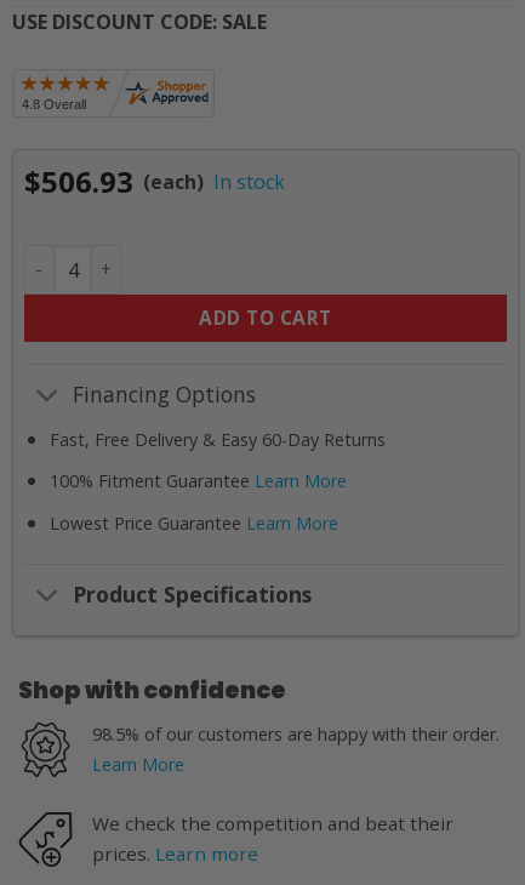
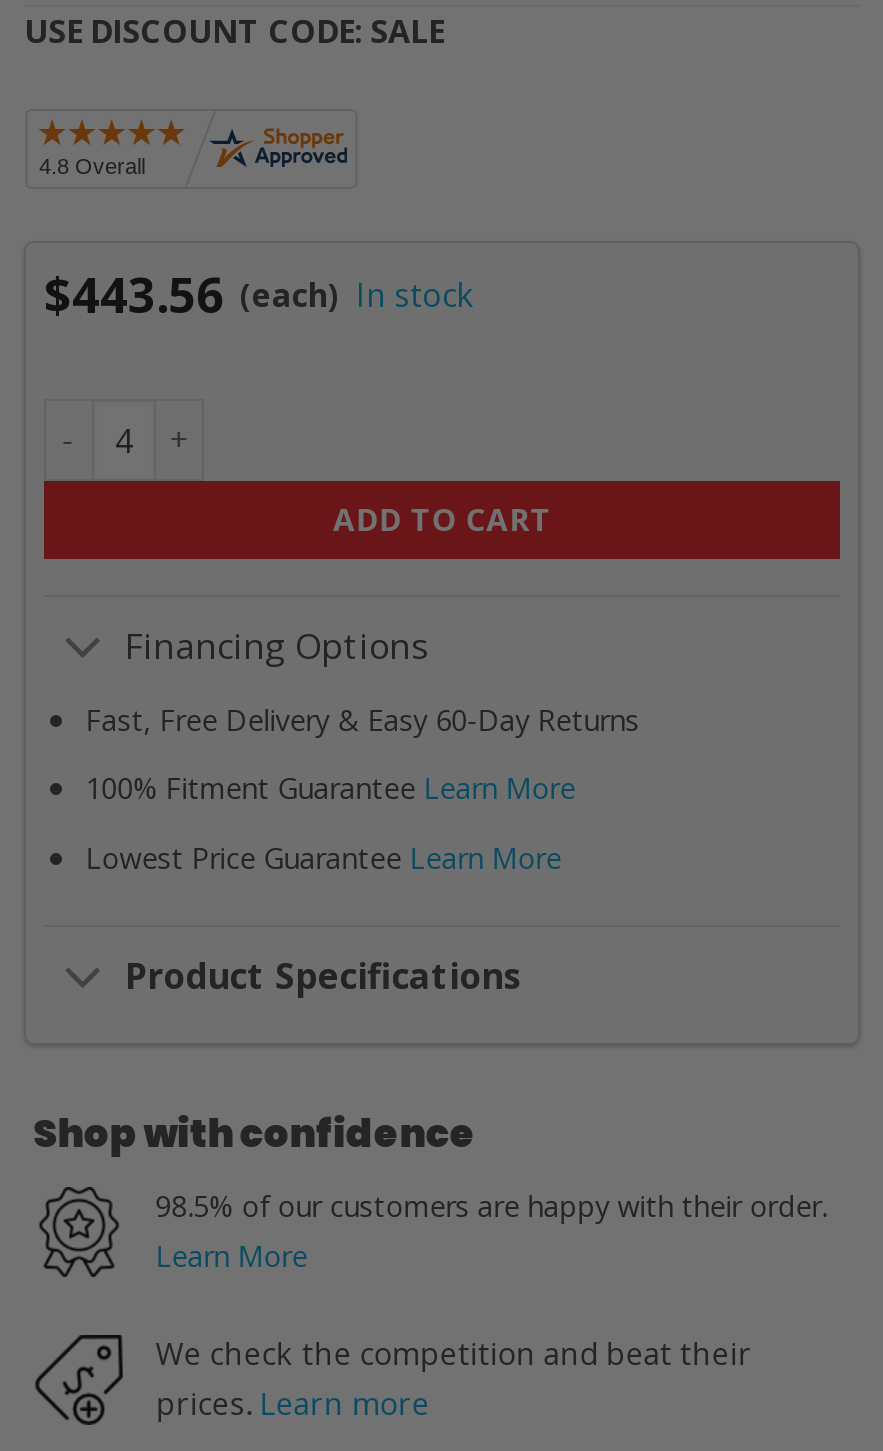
- $506.93 (each) In stock
+ $443.56 (each) In stock
